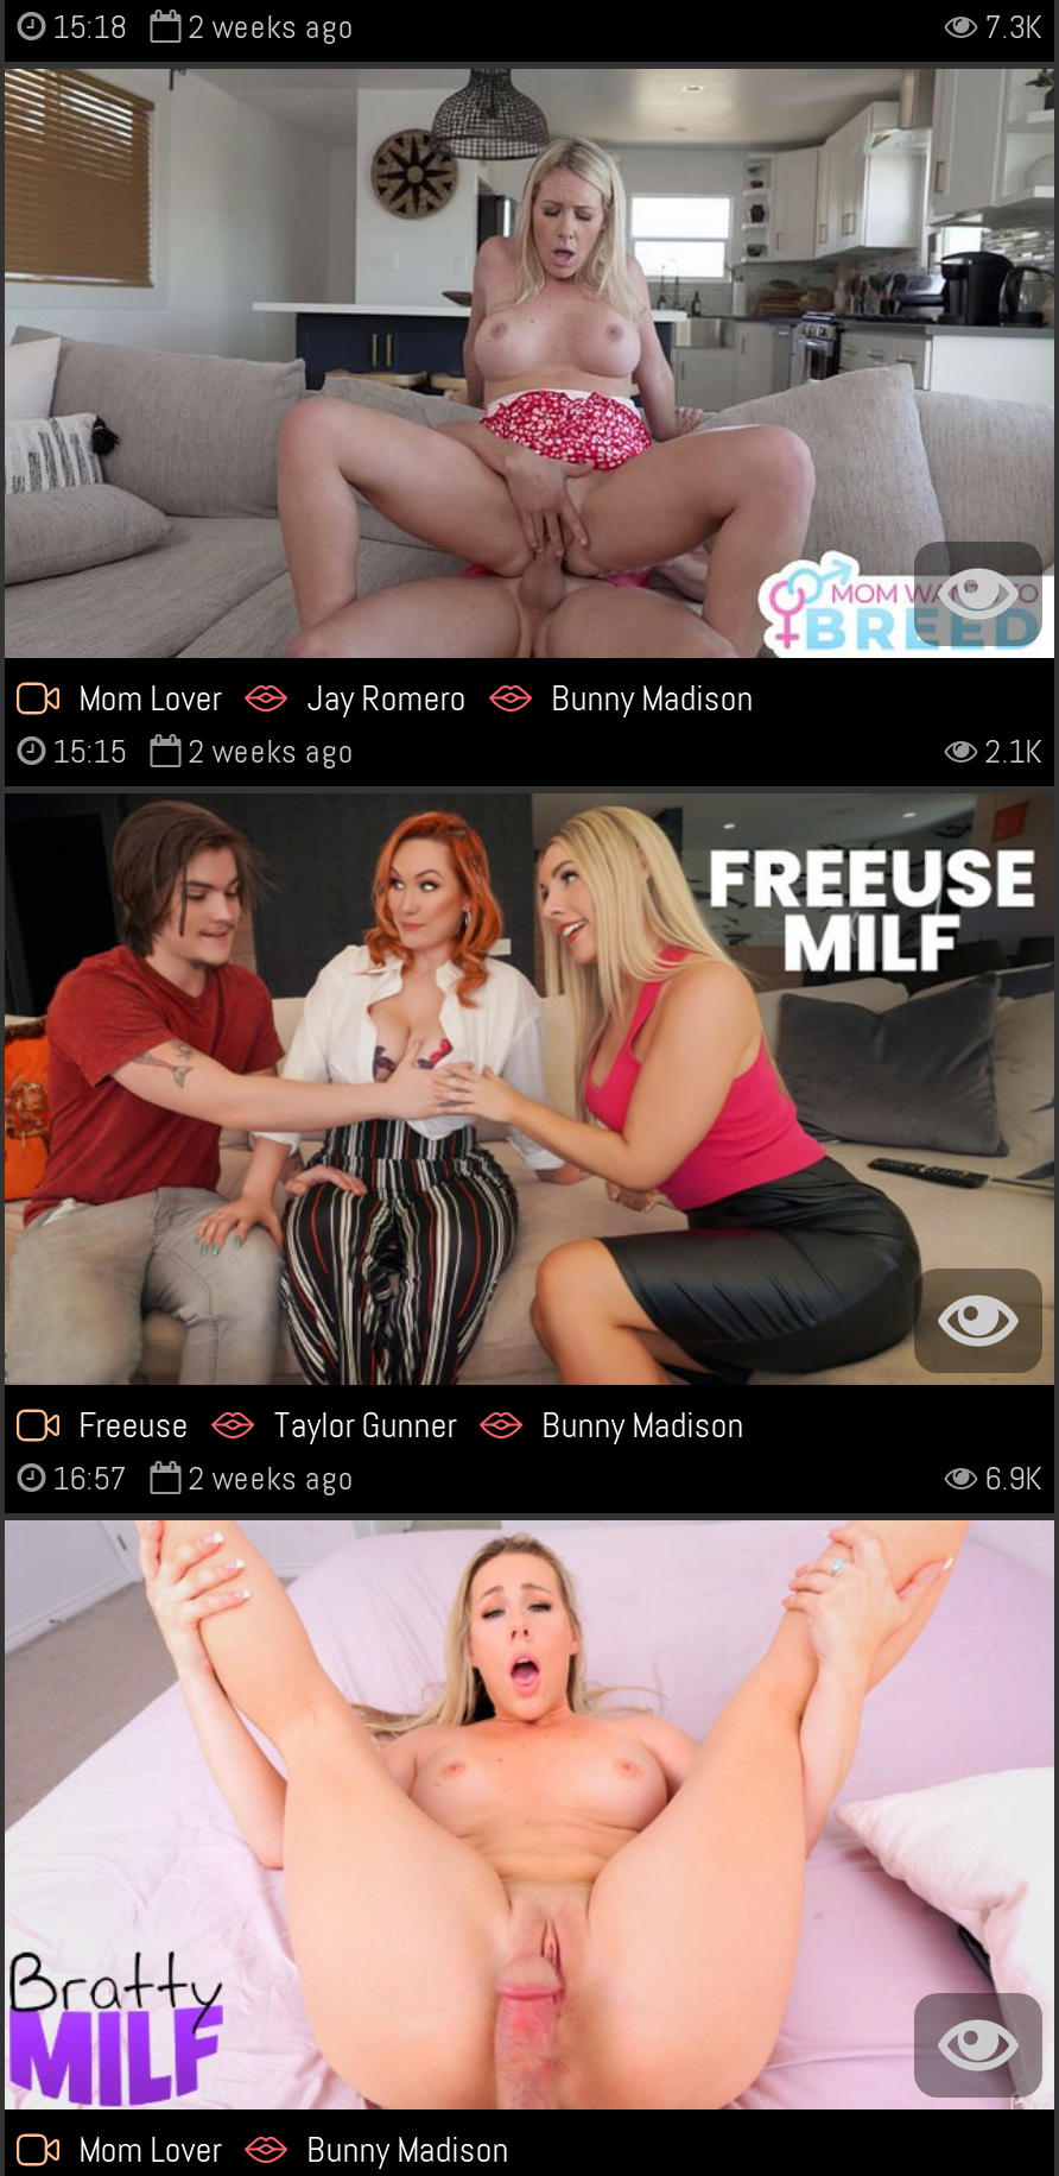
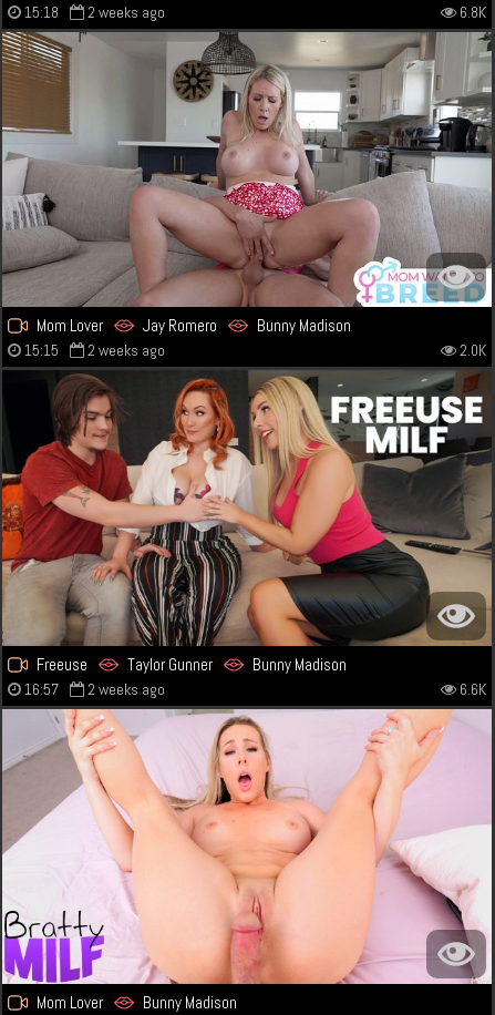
- 7.3K
+ 6.8K

- 2.1K
+ 2.0K

- 6.9K
+ 6.6K
